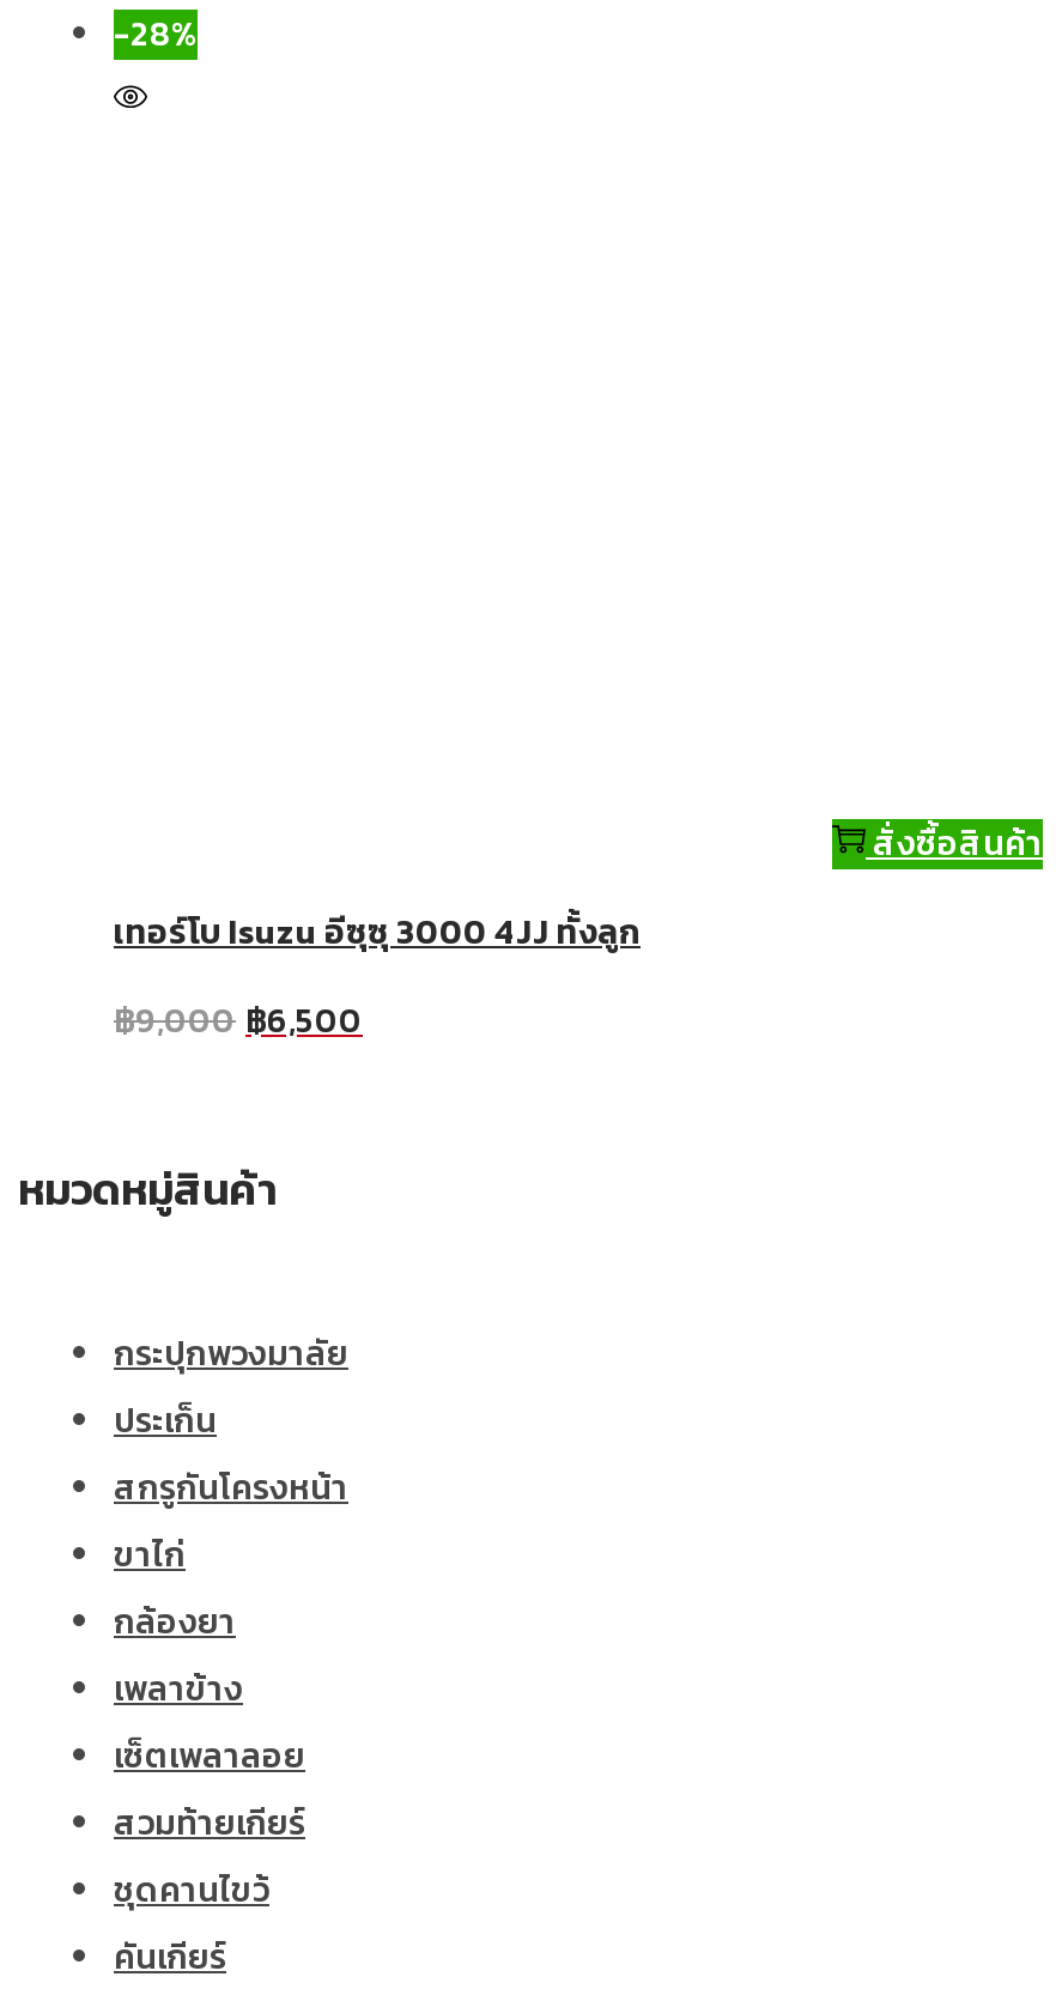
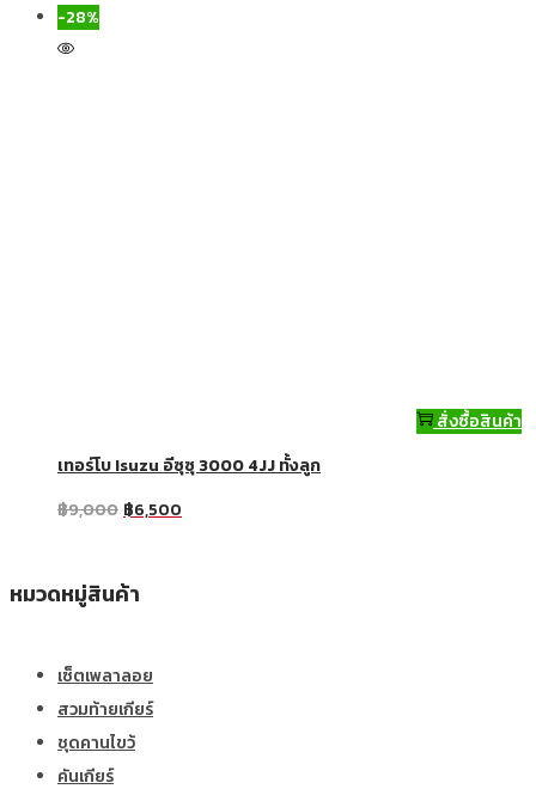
- กระปุกพวงมาลัย
- ประเก็น
- สกรูกันโครงหน้า
- ขาไก่
- กล้องยา
- เพลาข้าง
